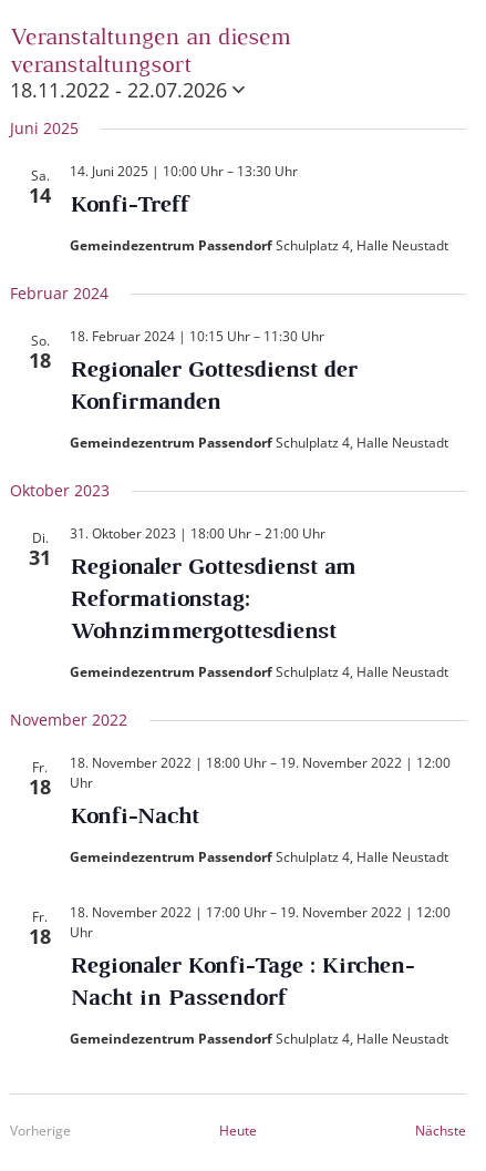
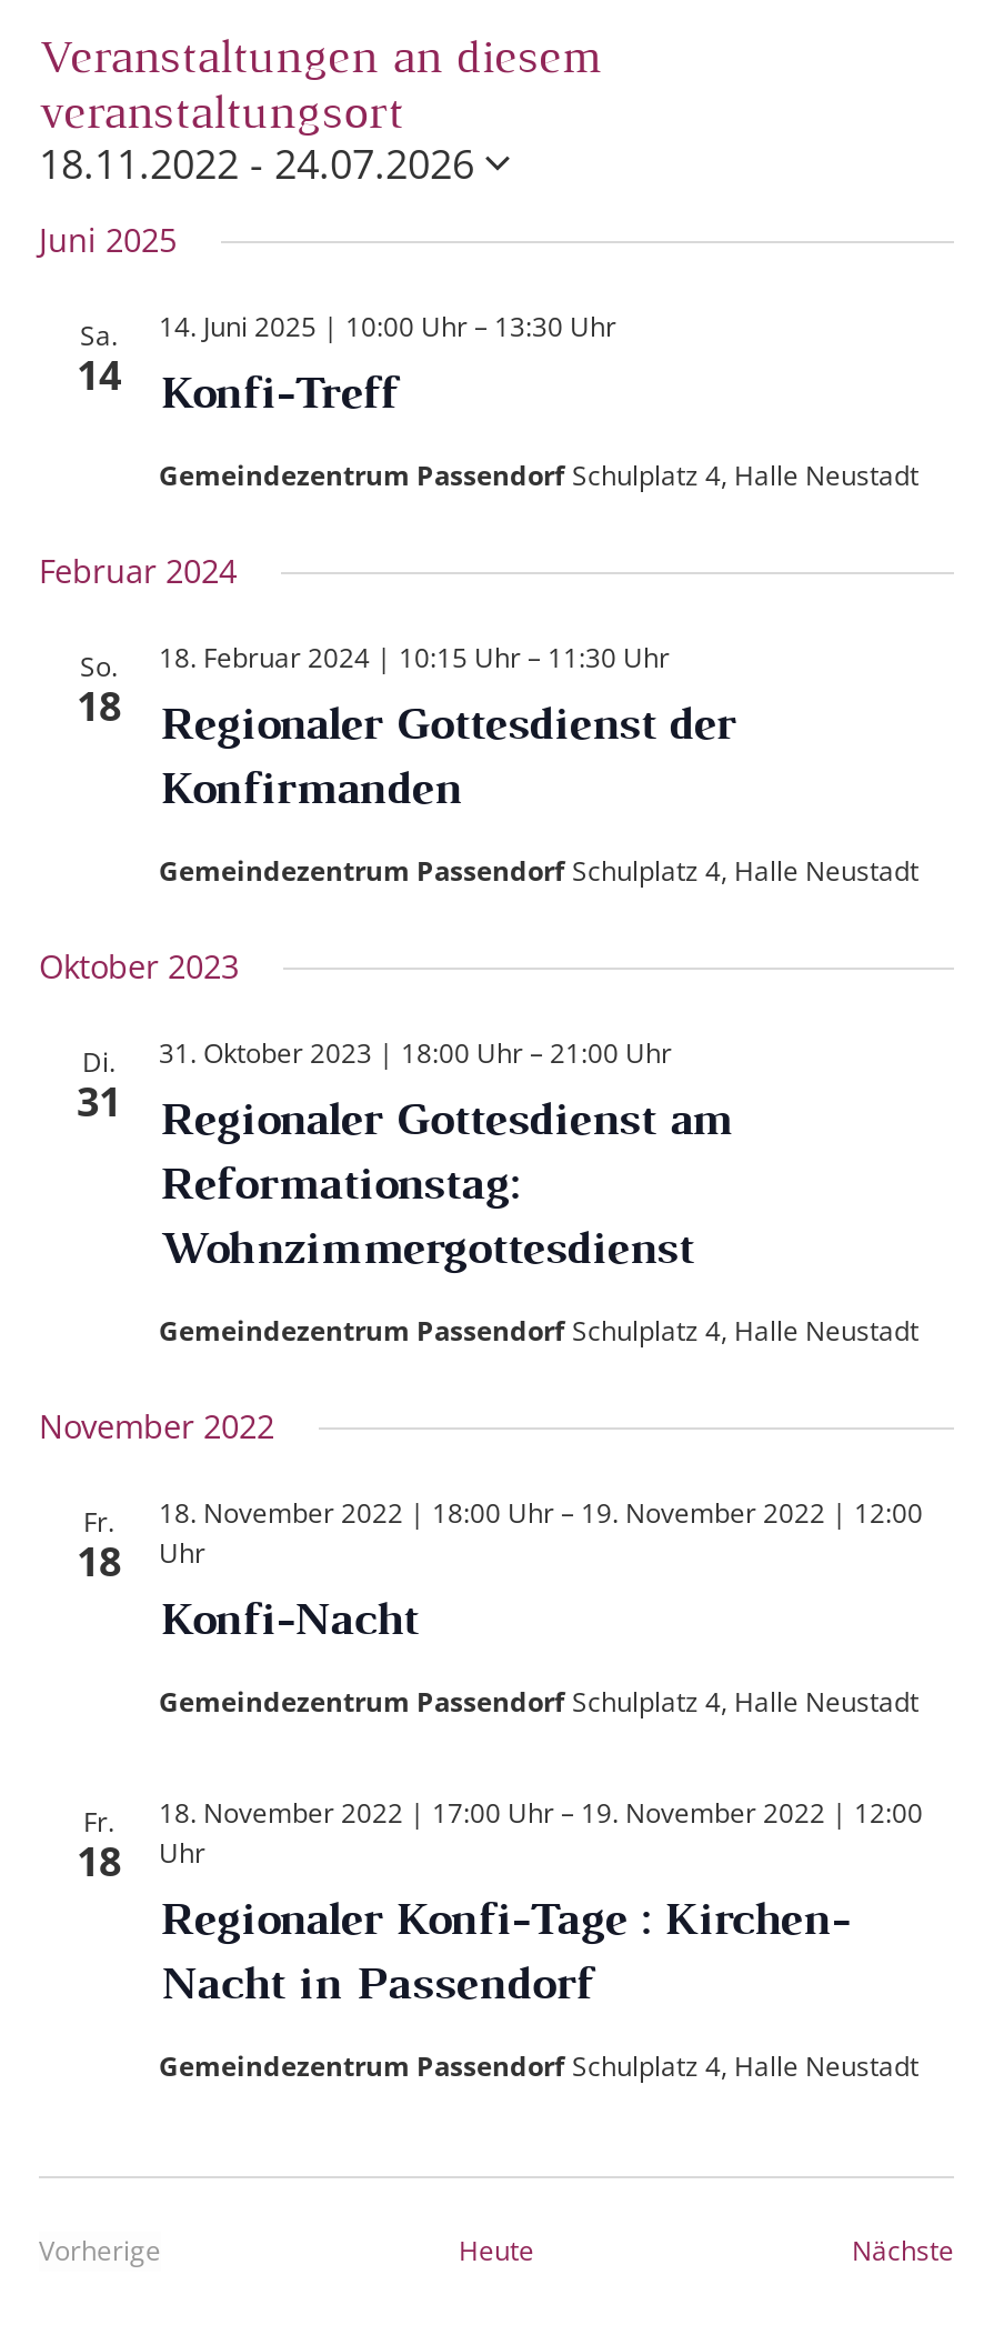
- 18.11.2022 - 22.07.2026
+ 18.11.2022 - 24.07.2026
